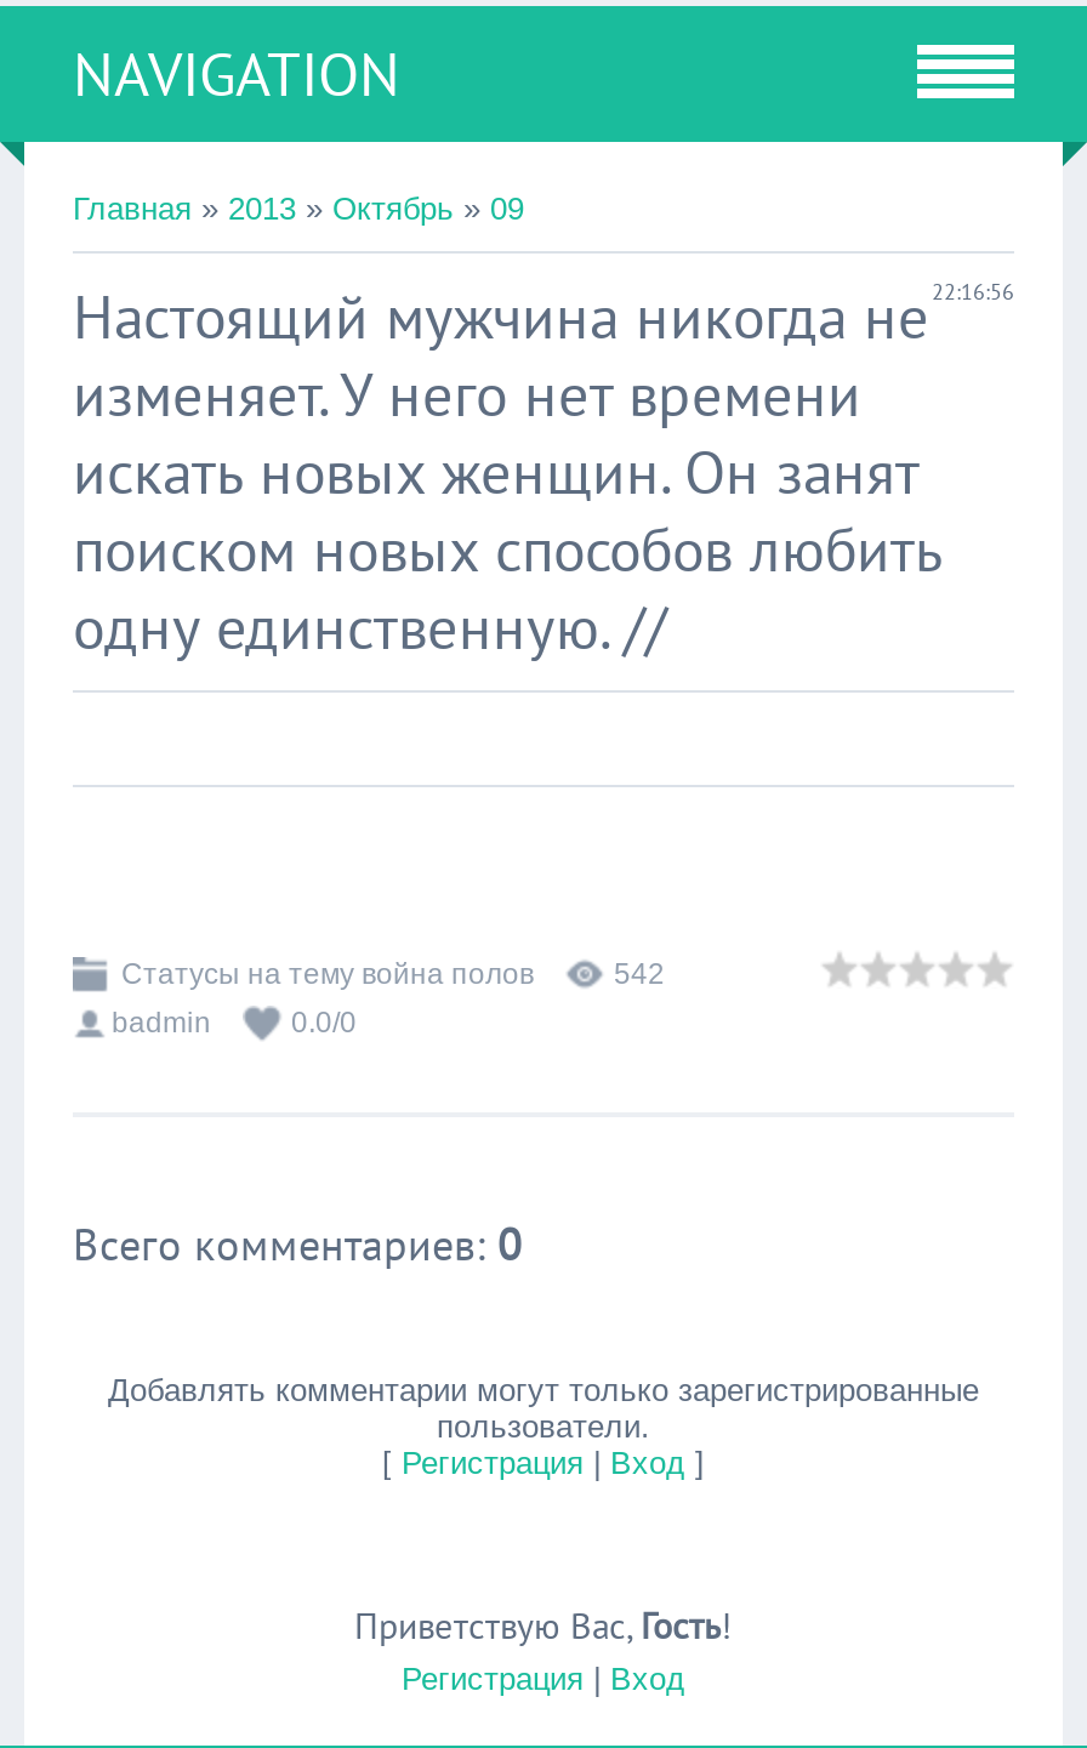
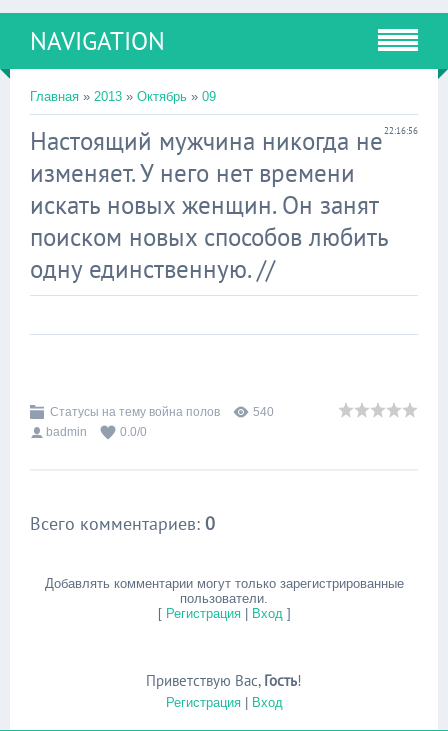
- 542
+ 540
